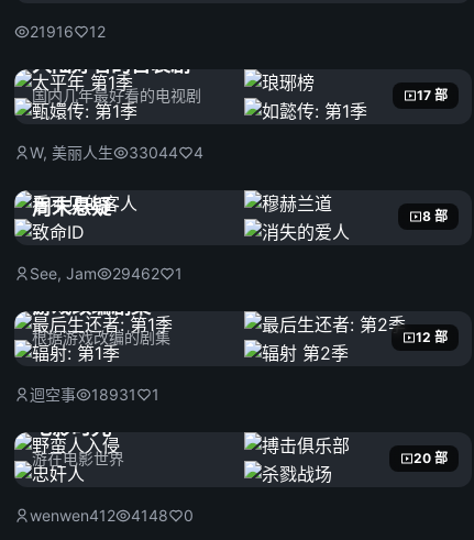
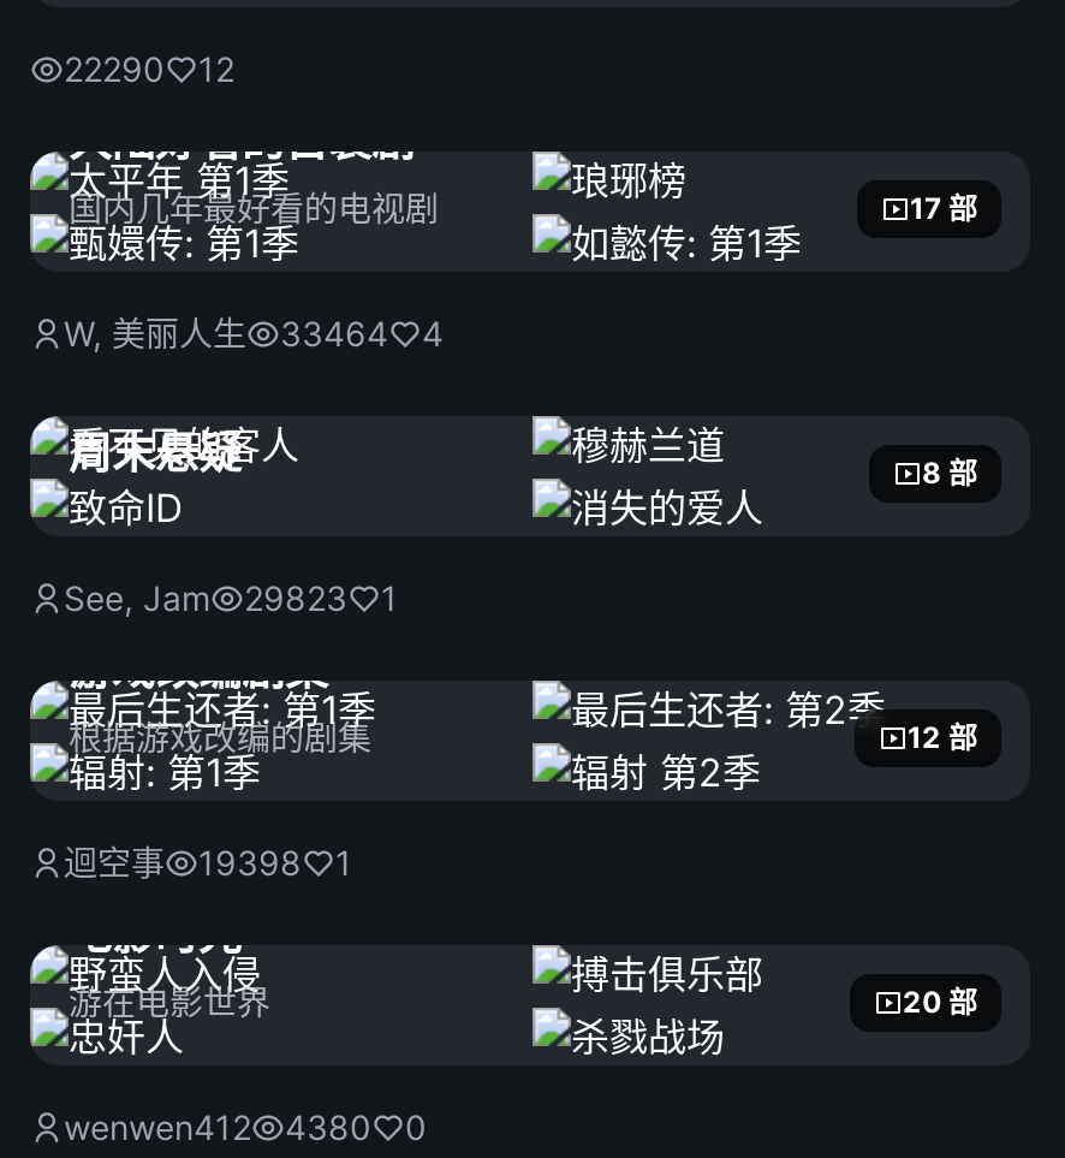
- 21916 12
+ 22290 12

- W, 美丽人生 33044 4
+ W, 美丽人生 33464 4

- See, Jam 29462 1
+ See, Jam 29823 1

- 迴空事 18931 1
+ 迴空事 19398 1

- wenwen412 4148 0
+ wenwen412 4380 0
